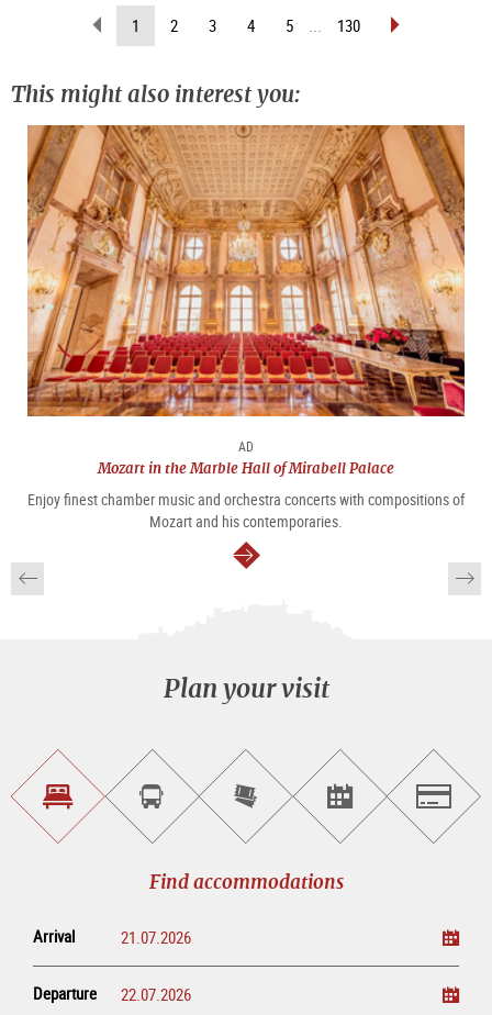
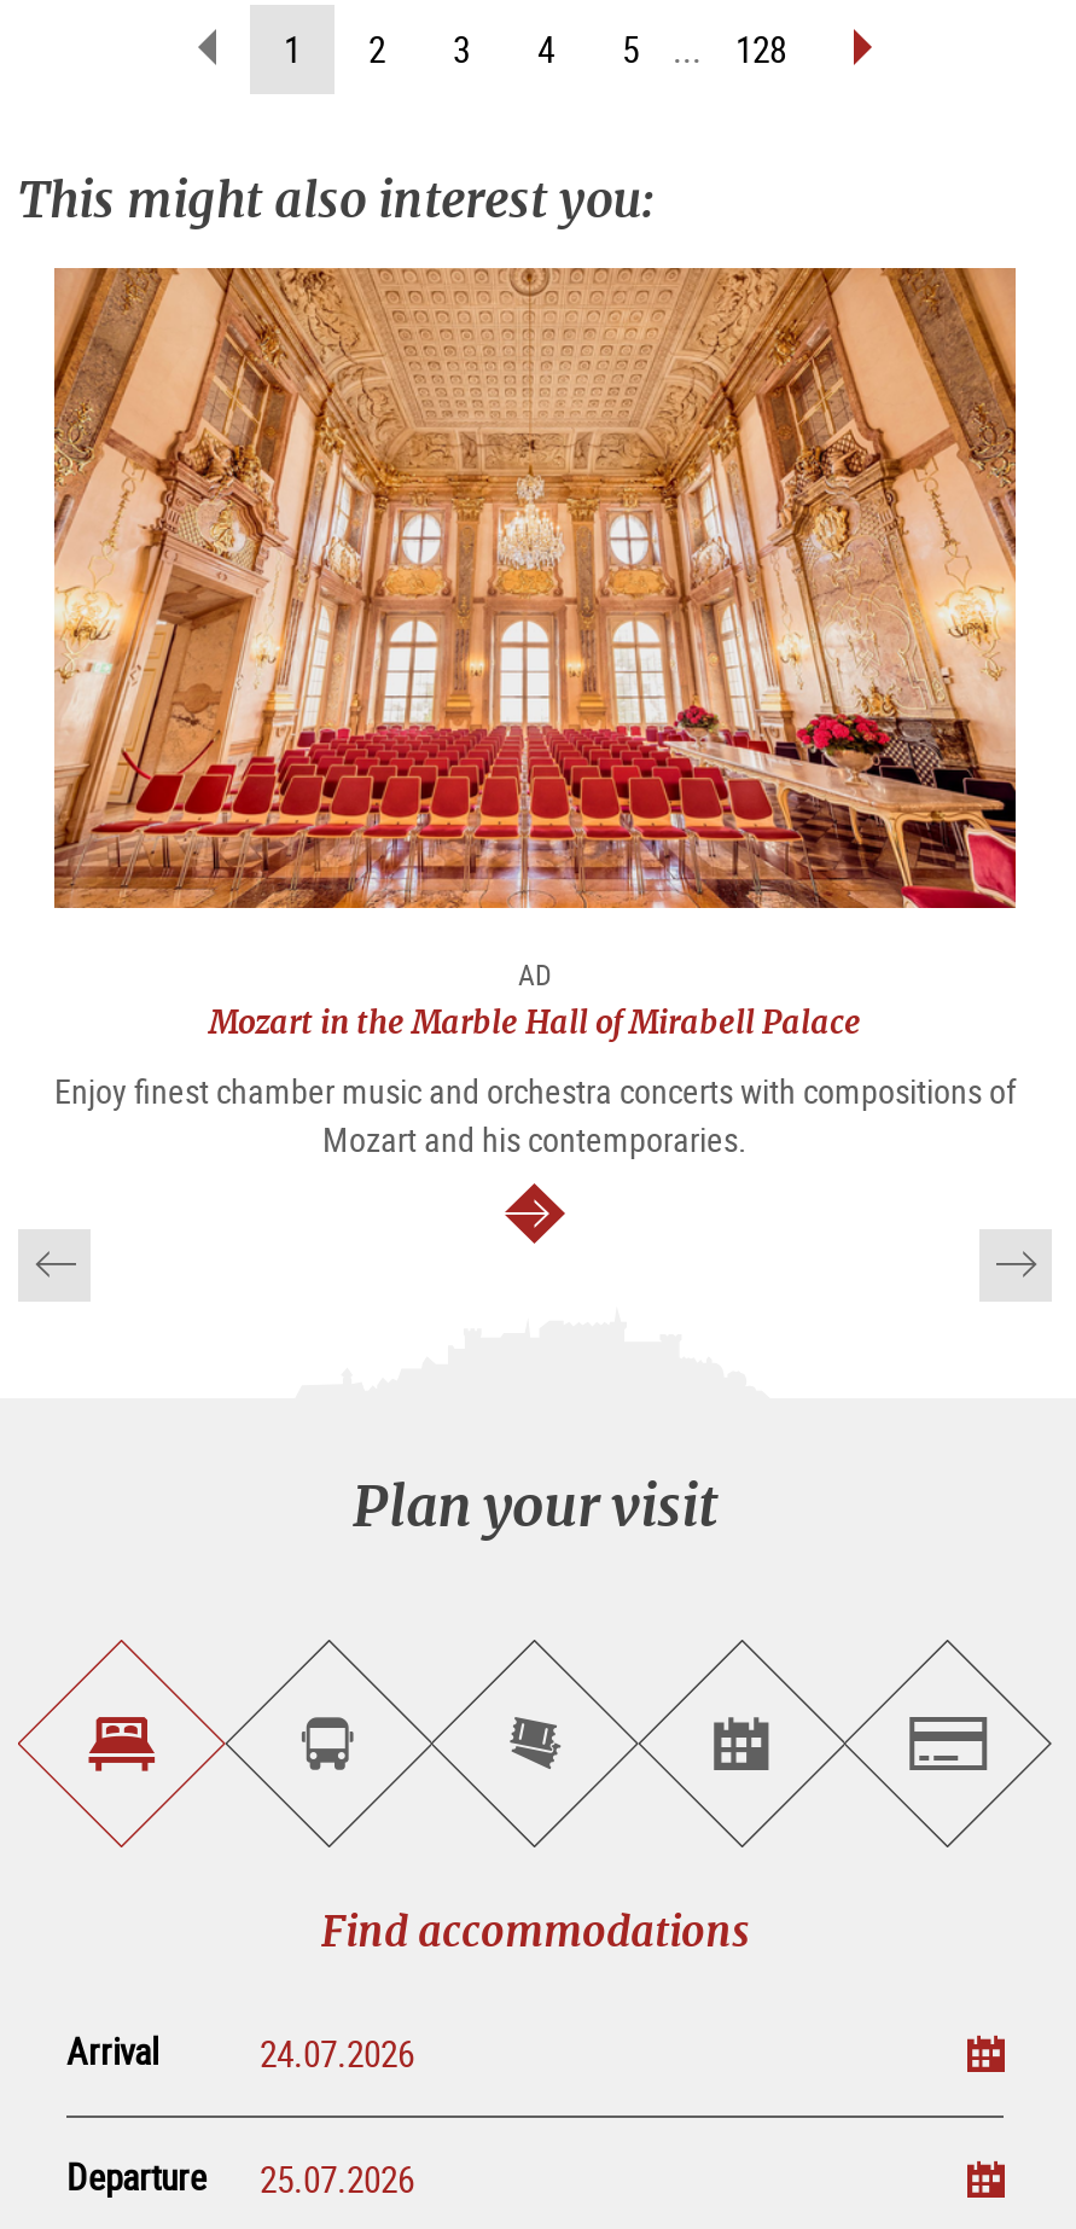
- 130
+ 128
